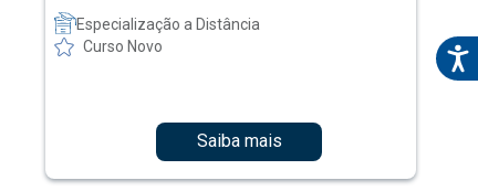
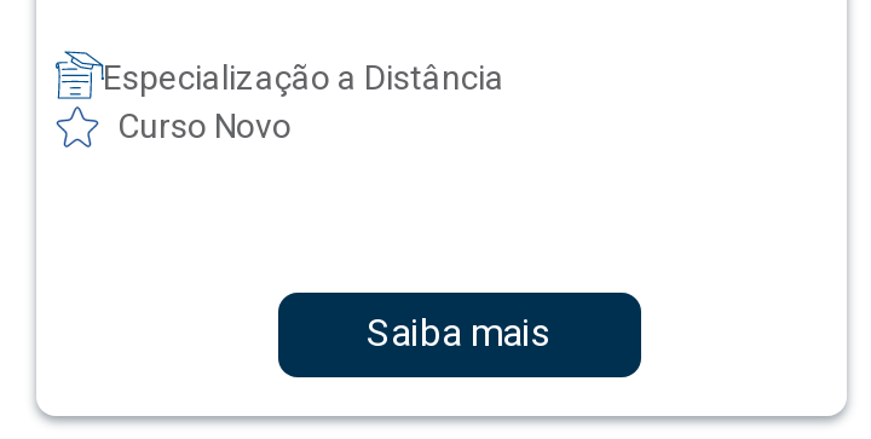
- [image]
